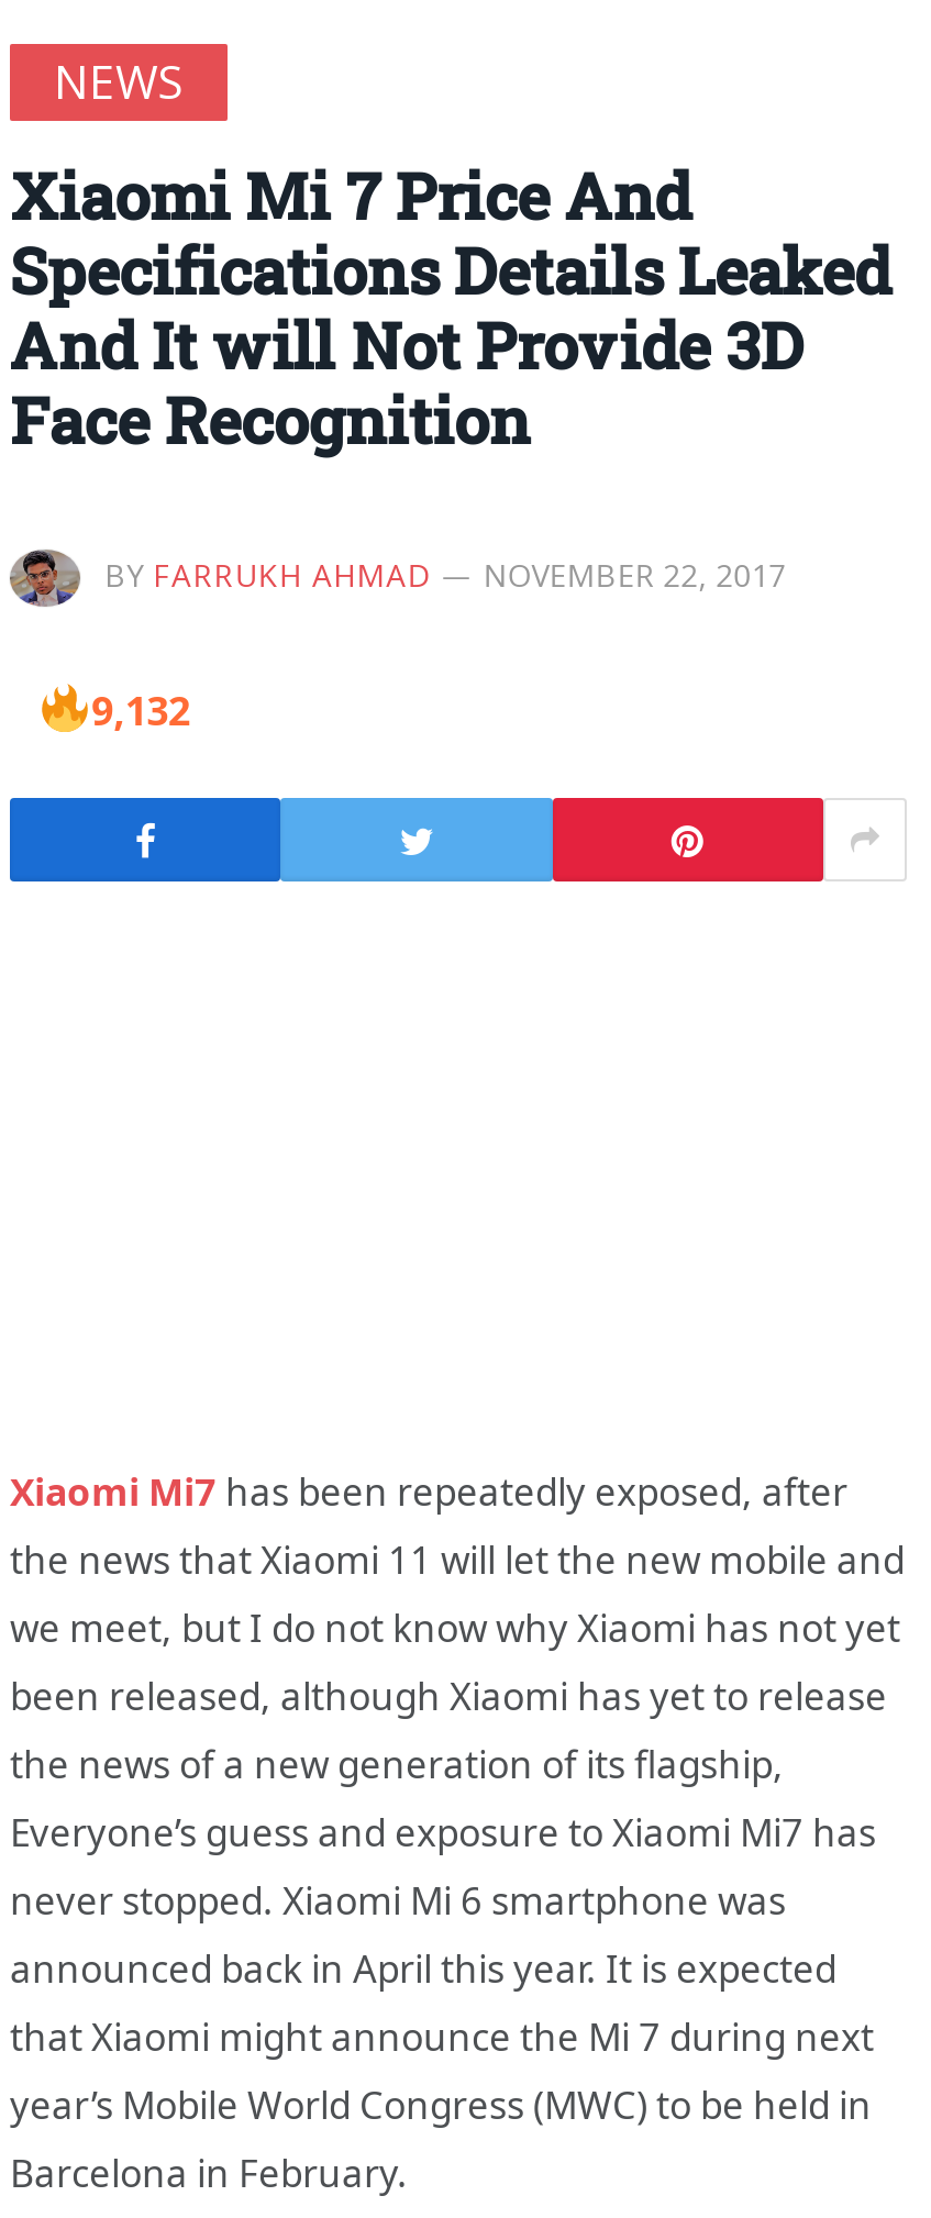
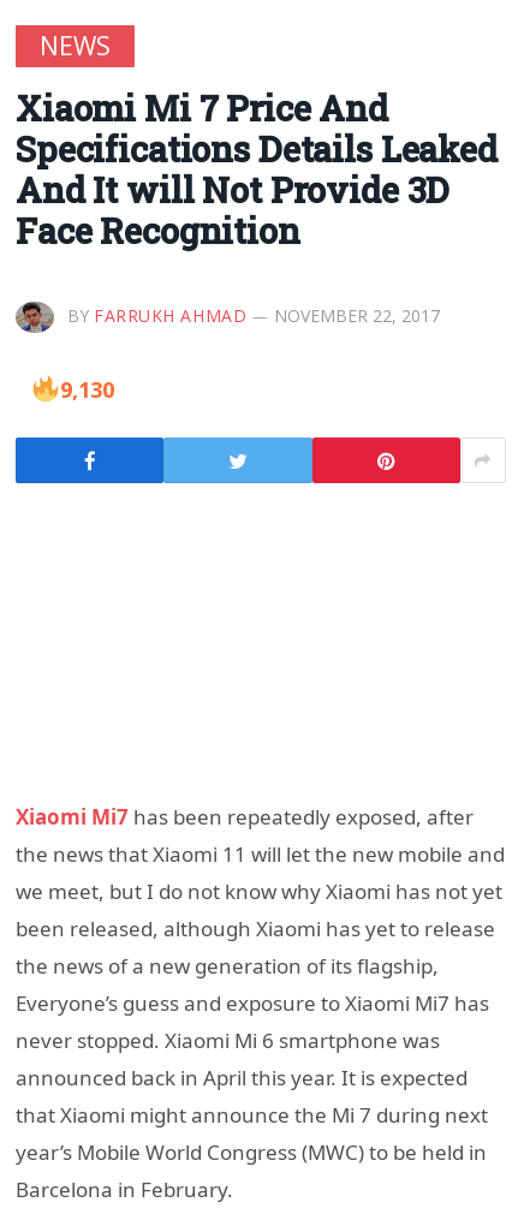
- 9,132
+ 9,130
